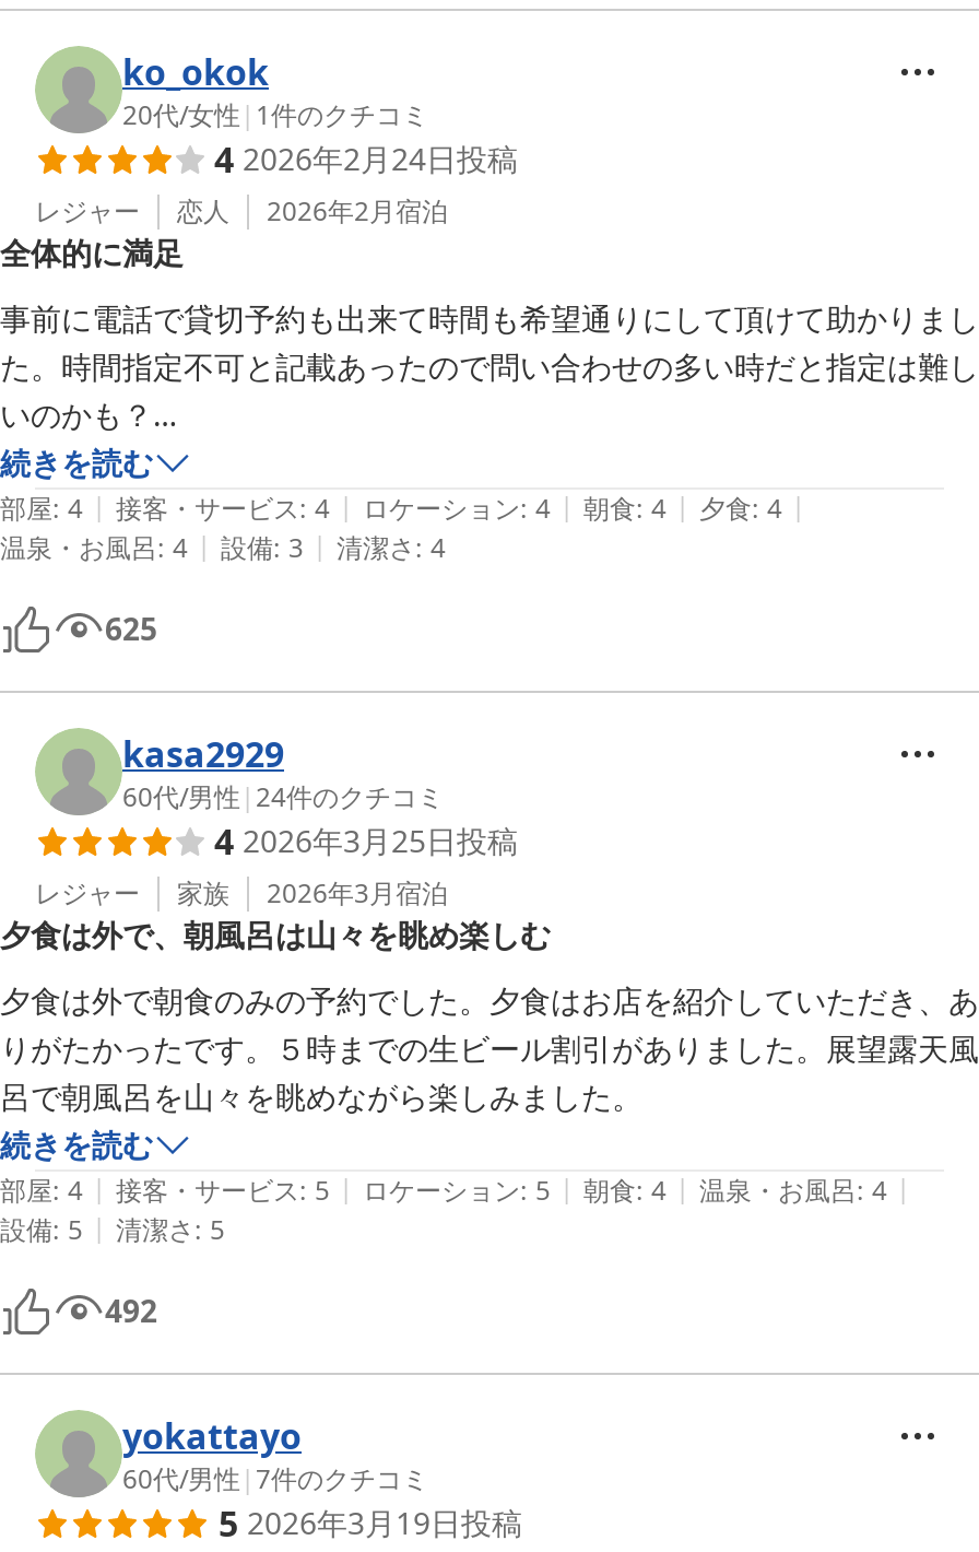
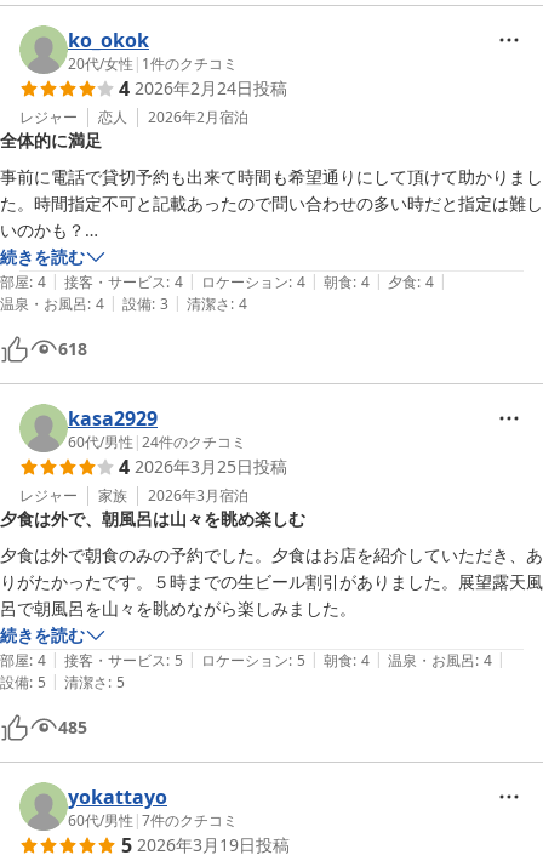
- 625
+ 618

- 492
+ 485
